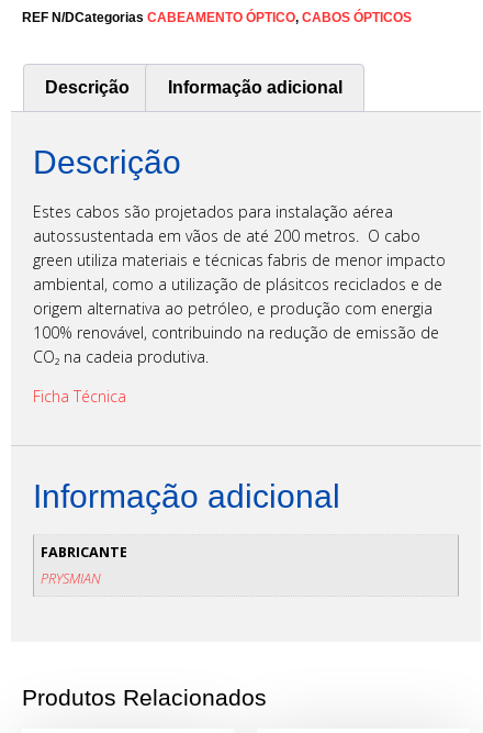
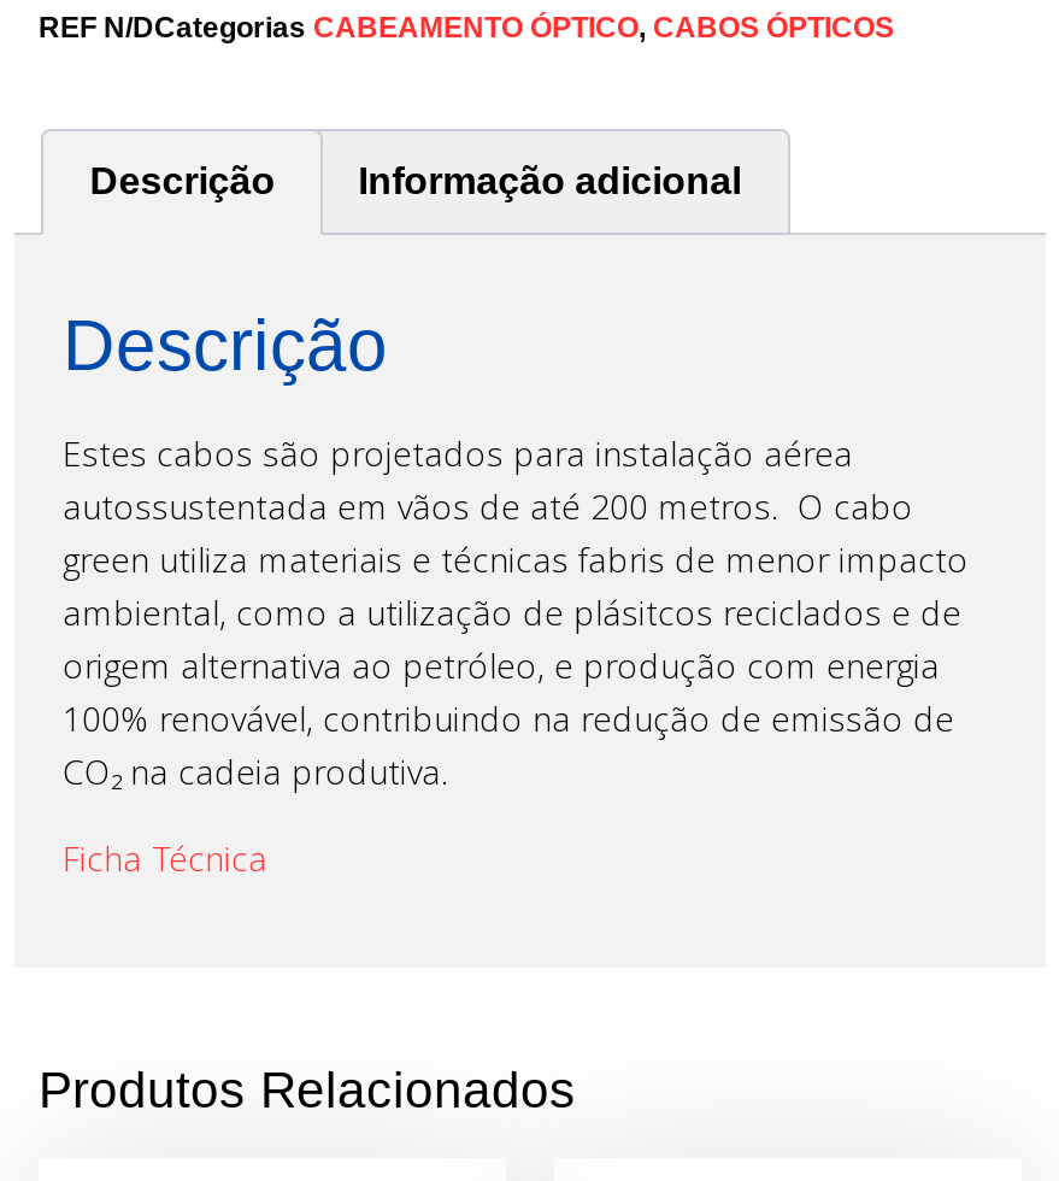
- Informação adicional
- FABRICANTE
- PRYSMIAN
